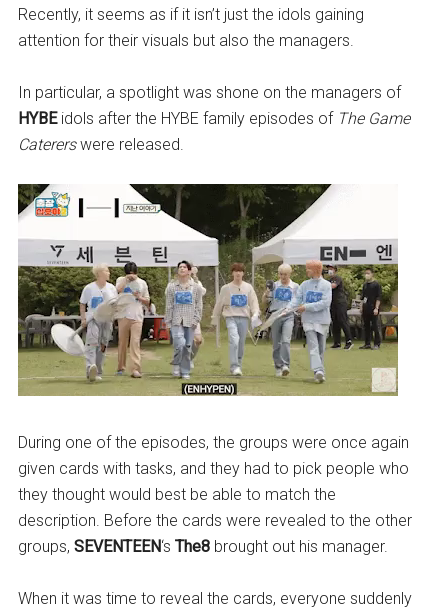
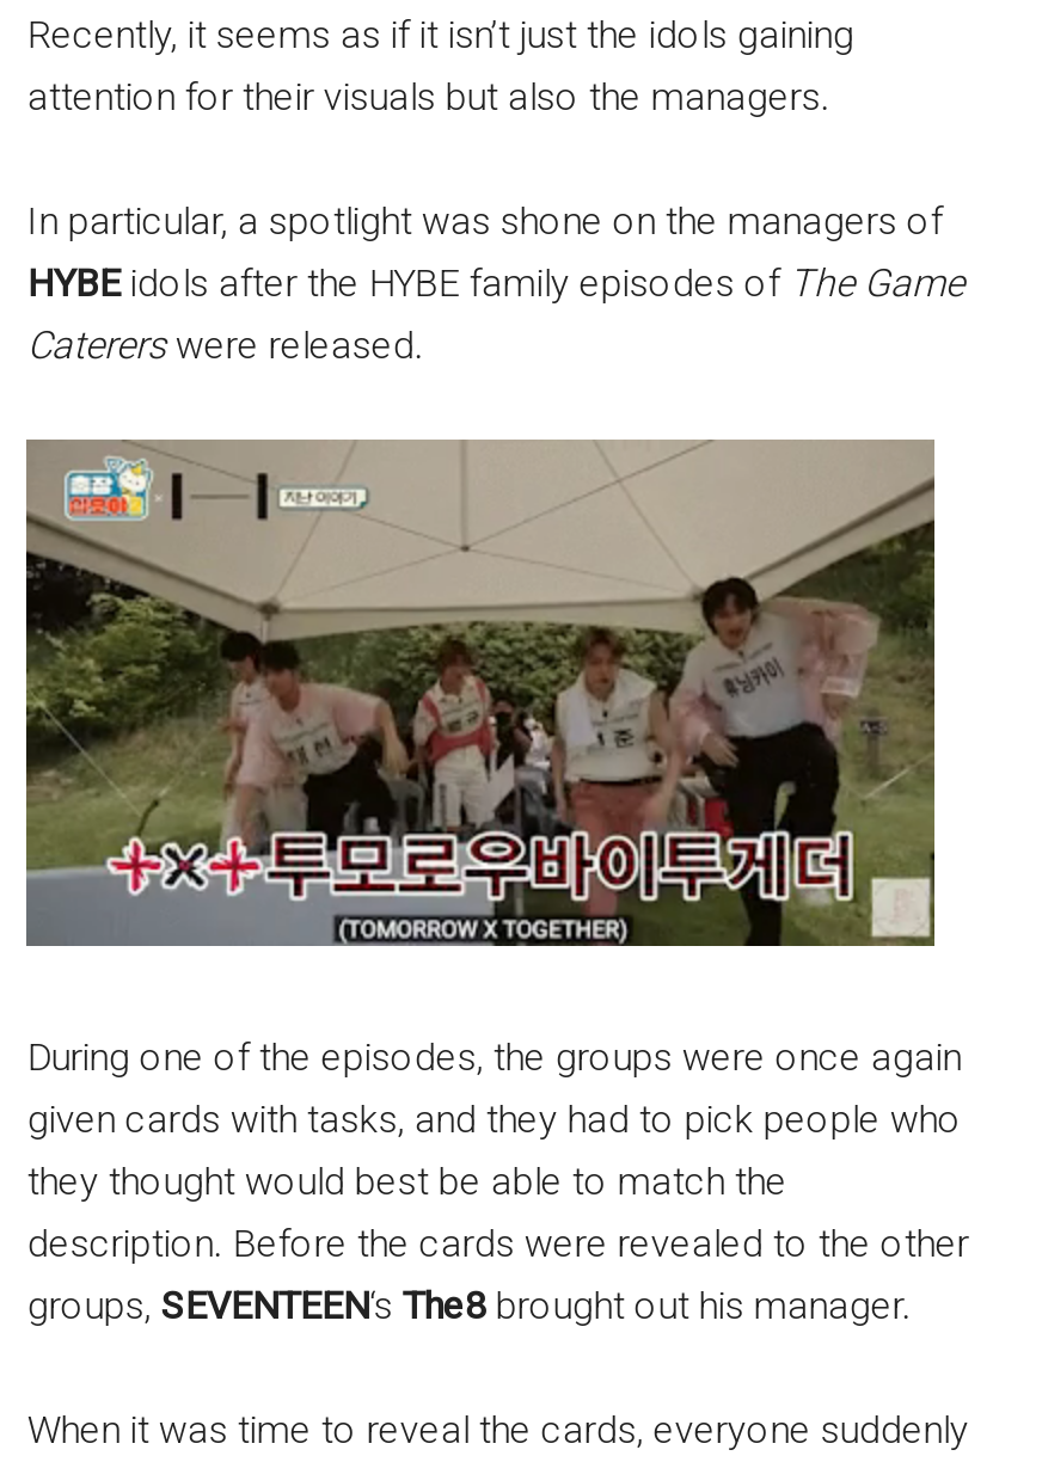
- [image]
+ [image]
